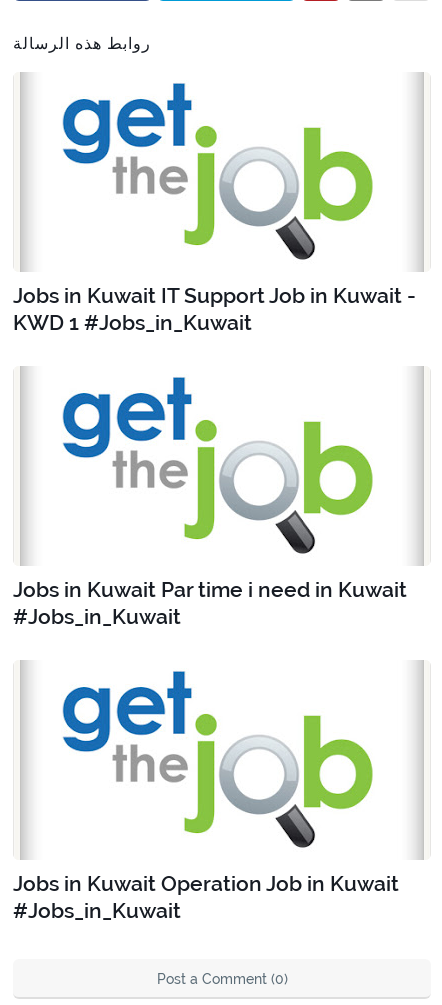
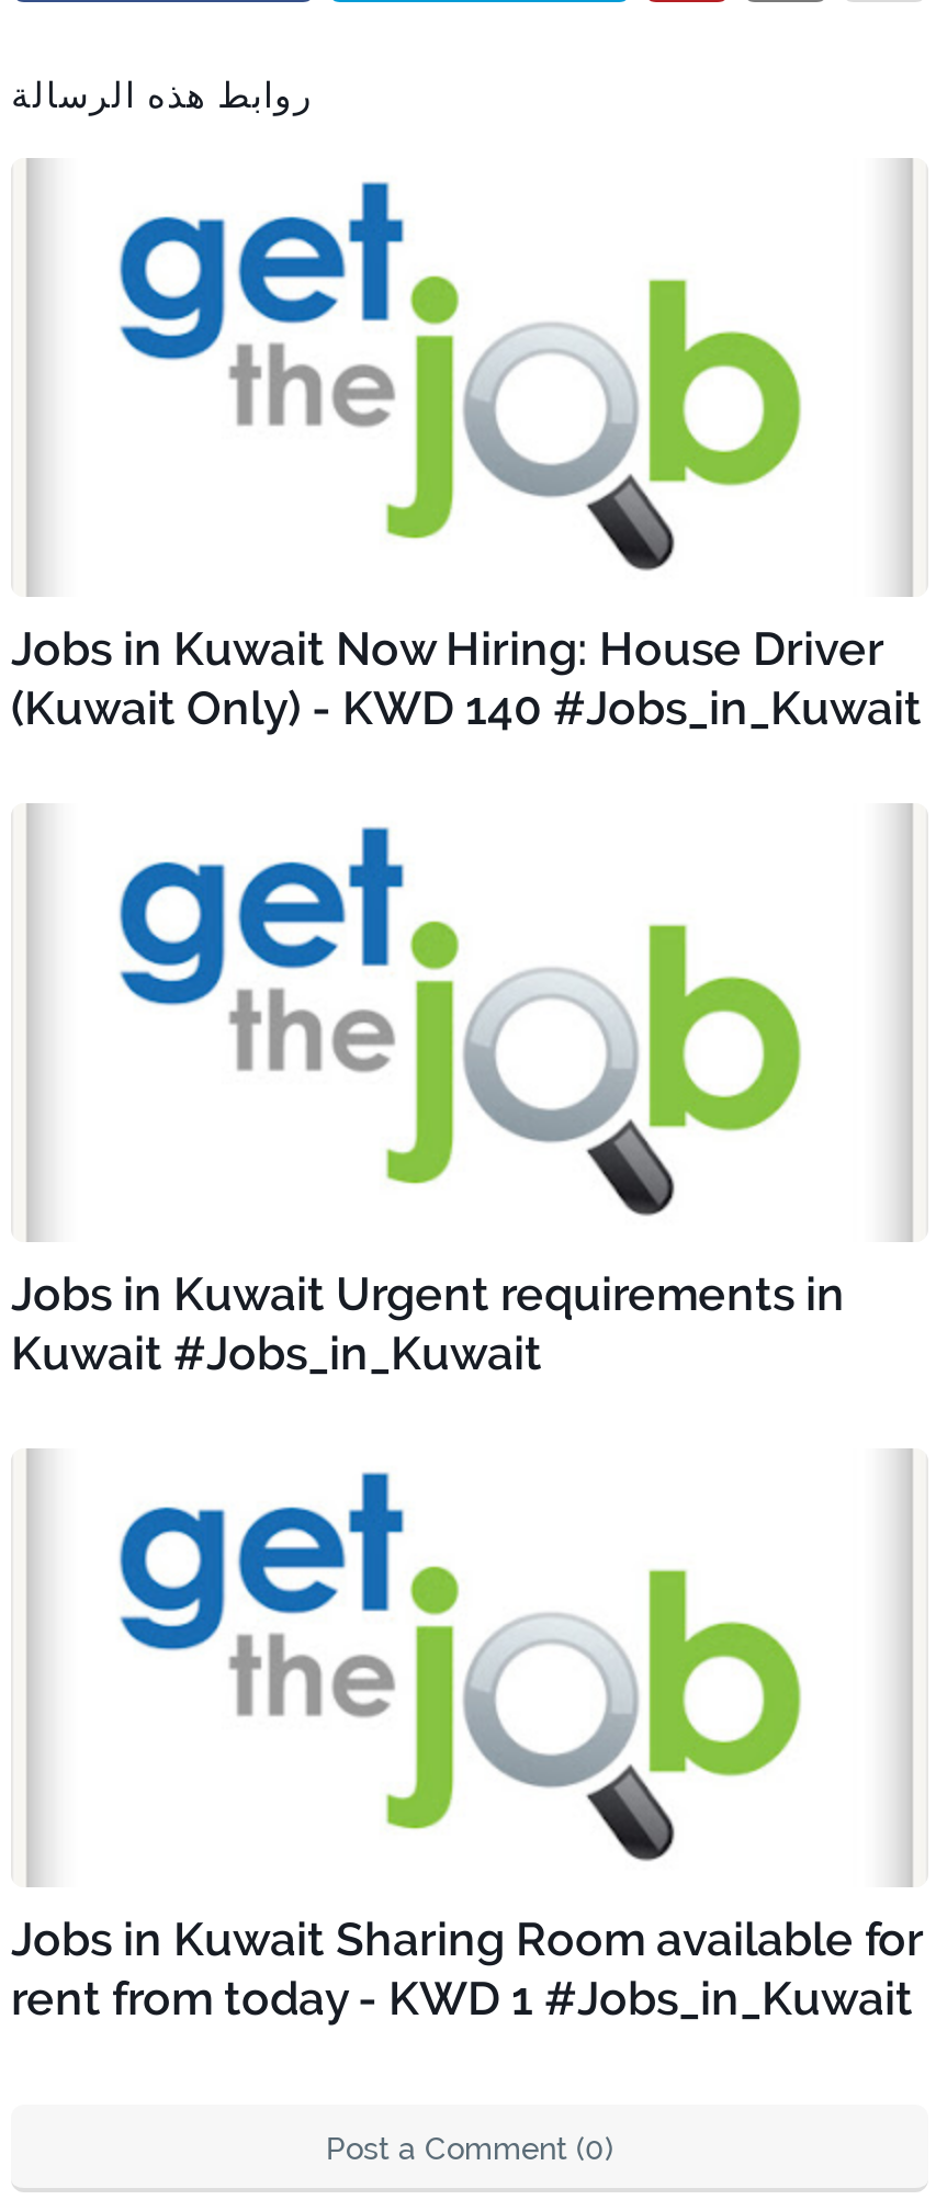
- Jobs in Kuwait IT Support Job in Kuwait -
- KWD 1 #Jobs_in_Kuwait
+ Jobs in Kuwait Now Hiring: House Driver
+ (Kuwait Only) - KWD 140 #Jobs_in_Kuwait

- Jobs in Kuwait Par time i need in Kuwait
- #Jobs_in_Kuwait
+ Jobs in Kuwait Urgent requirements in
+ Kuwait #Jobs_in_Kuwait

- Jobs in Kuwait Operation Job in Kuwait
- #Jobs_in_Kuwait
+ Jobs in Kuwait Sharing Room available for
+ rent from today - KWD 1 #Jobs_in_Kuwait
